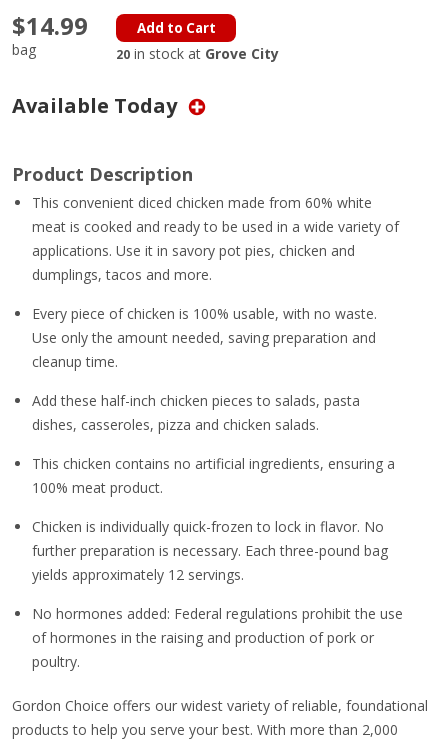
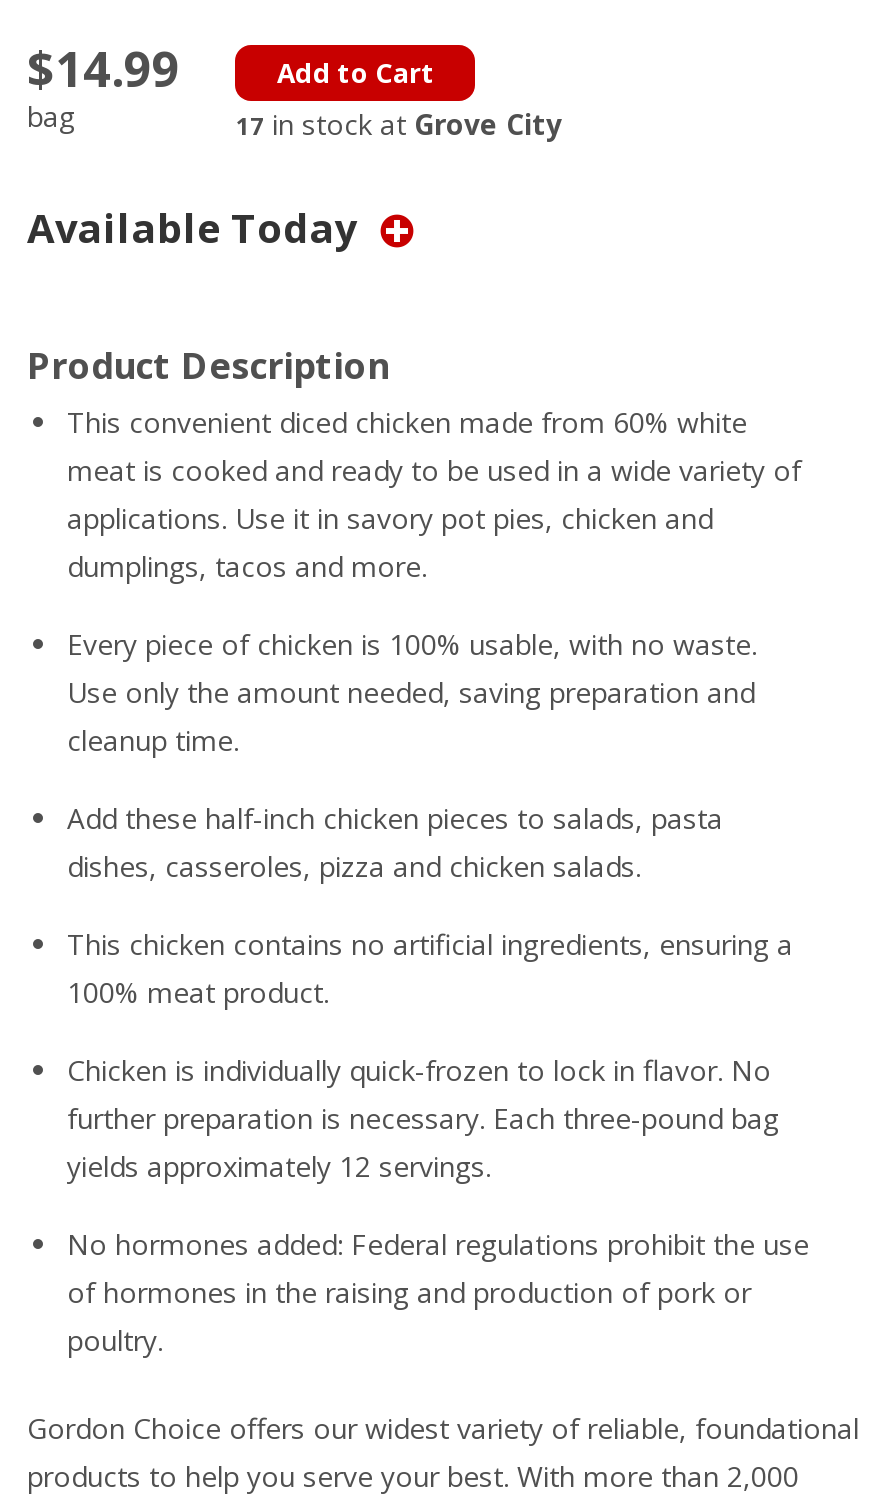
- 20 in stock at Grove City
+ 17 in stock at Grove City
